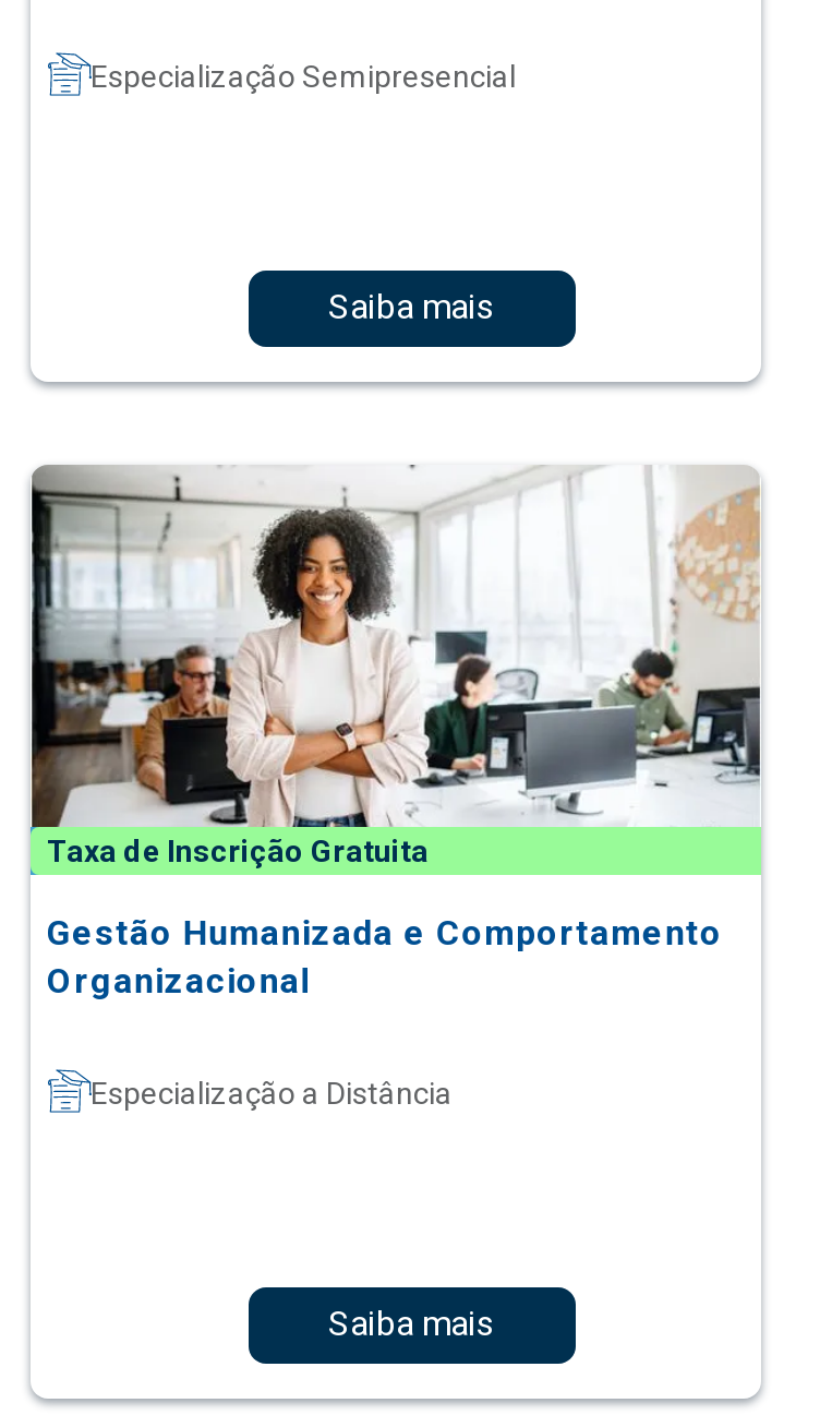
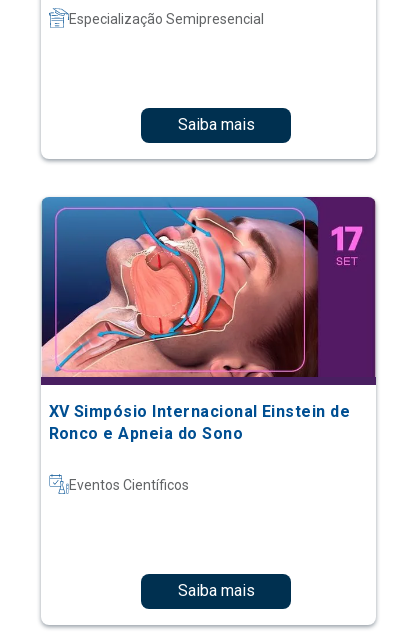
- [image]
- Taxa de Inscrição Gratuita
- Gestão Humanizada e Comportamento
- Organizacional
- Especialização a Distância
+ [image]
+ XV Simpósio Internacional Einstein de
+ Ronco e Apneia do Sono
+ Eventos Científicos
